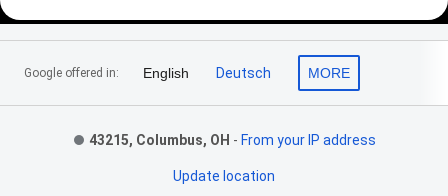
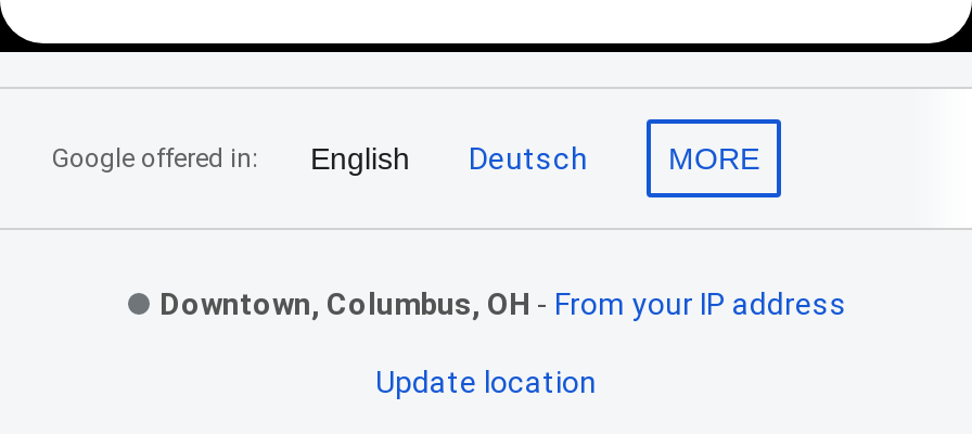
- 43215, Columbus, OH - From your IP address
+ Downtown, Columbus, OH - From your IP address
